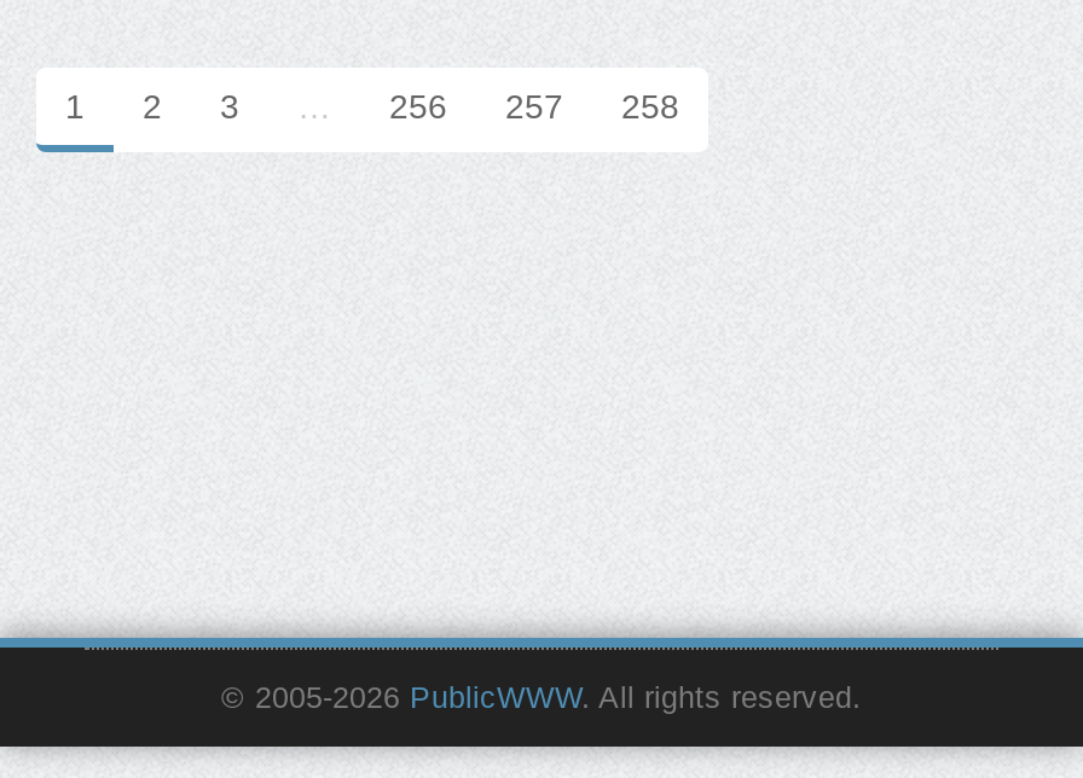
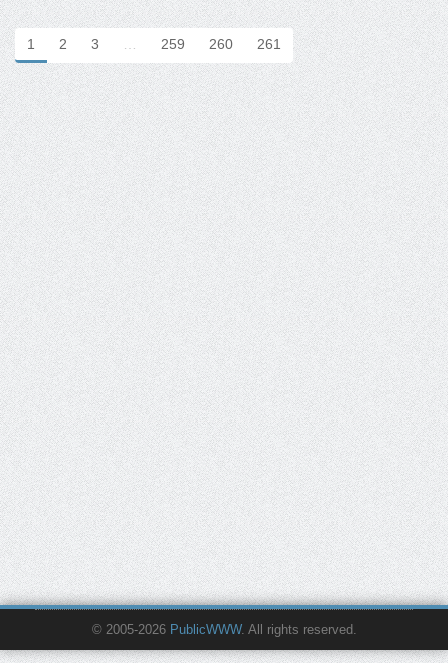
- 256
+ 259

- 257
+ 260

- 258
+ 261
